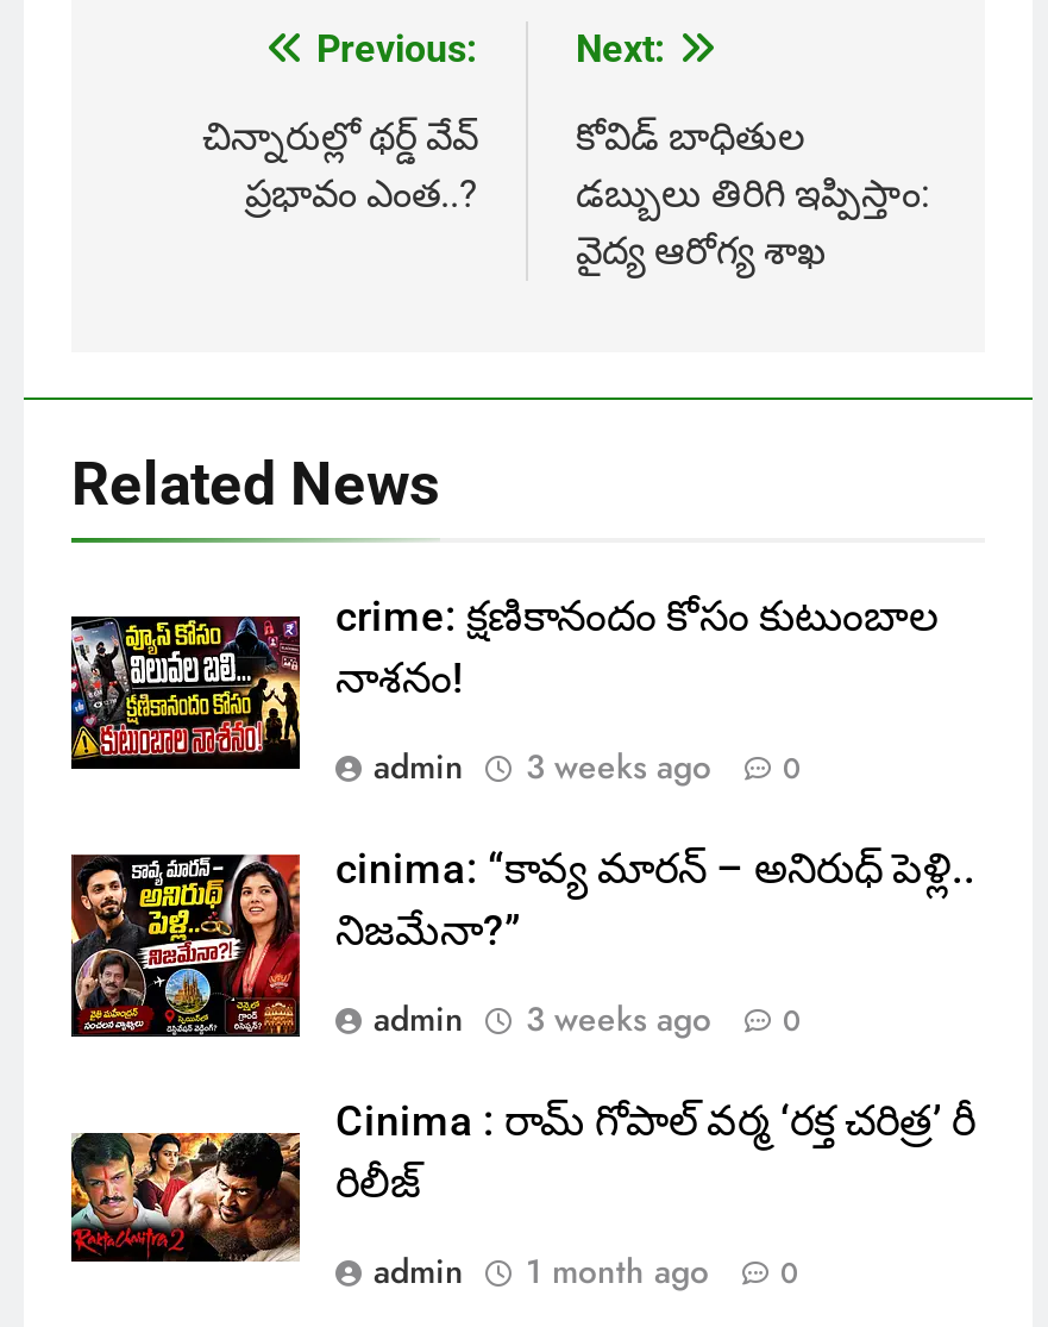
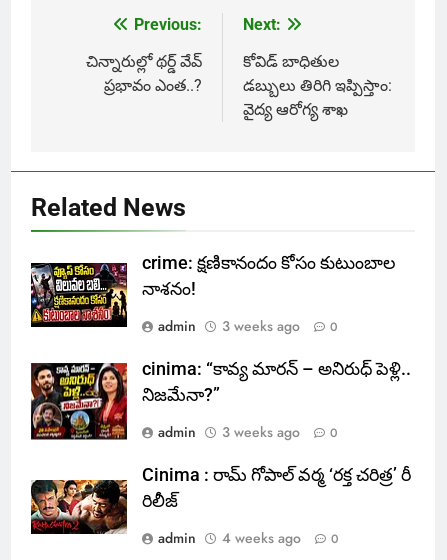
- admin 1 month ago 0
+ admin 4 weeks ago 0
